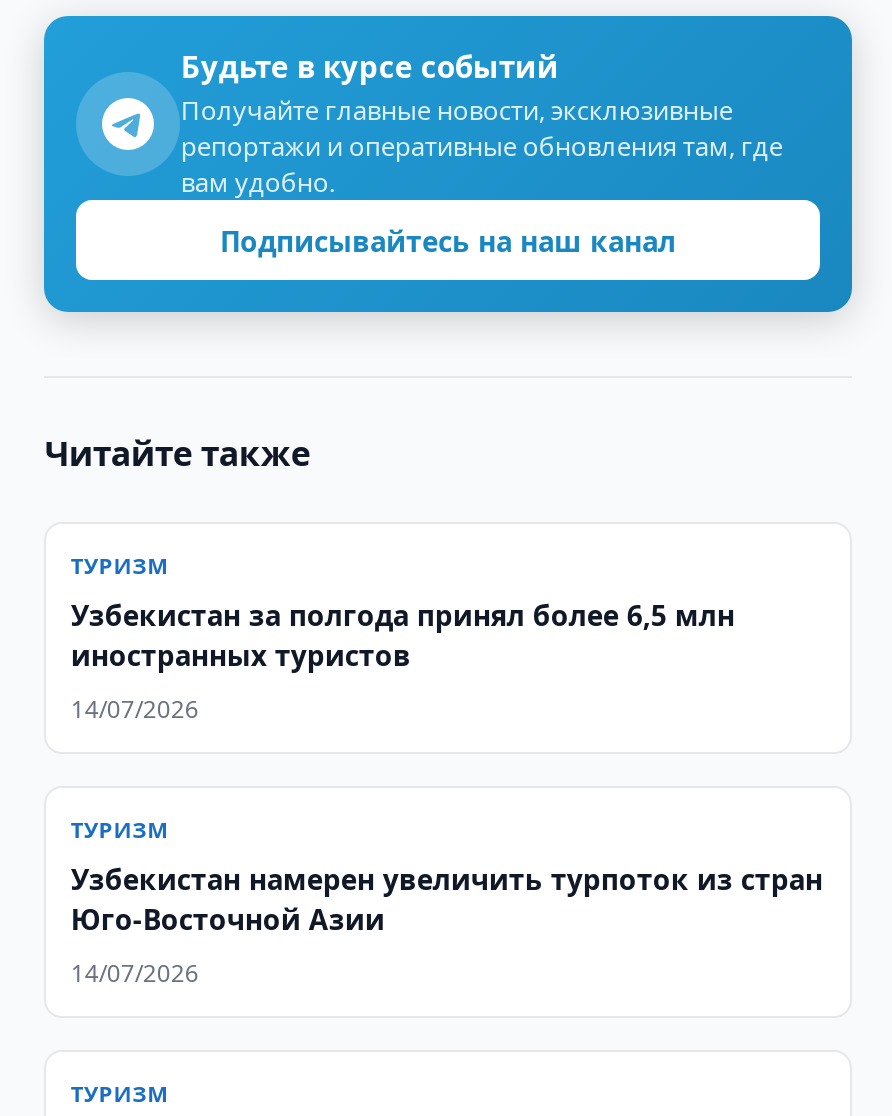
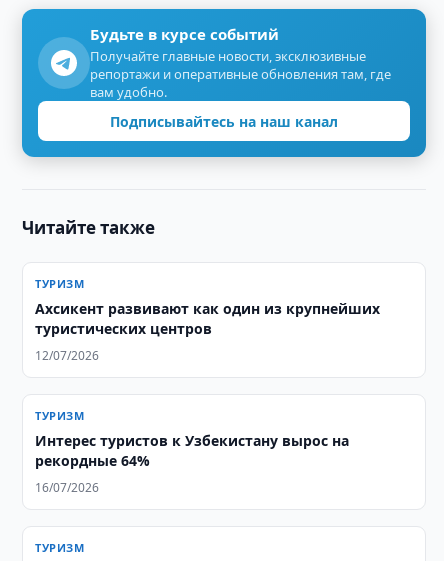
- Узбекистан за полгода принял более 6,5 млн
- иностранных туристов
+ Ахсикент развивают как один из крупнейших
+ туристических центров

- 14/07/2026
+ 12/07/2026

- Узбекистан намерен увеличить турпоток из стран
- Юго-Восточной Азии
+ Интерес туристов к Узбекистану вырос на
+ рекордные 64%

- 14/07/2026
+ 16/07/2026
